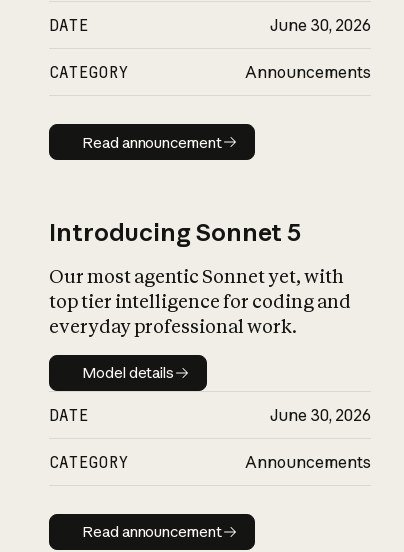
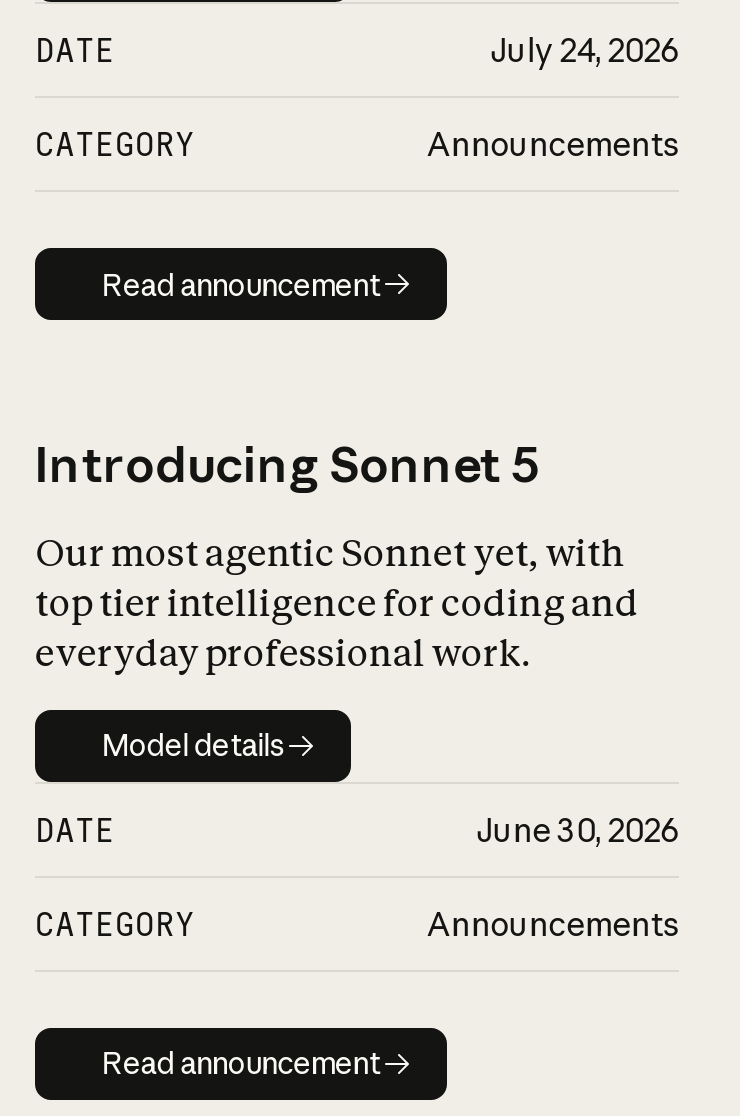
- June 30, 2026
+ July 24, 2026
